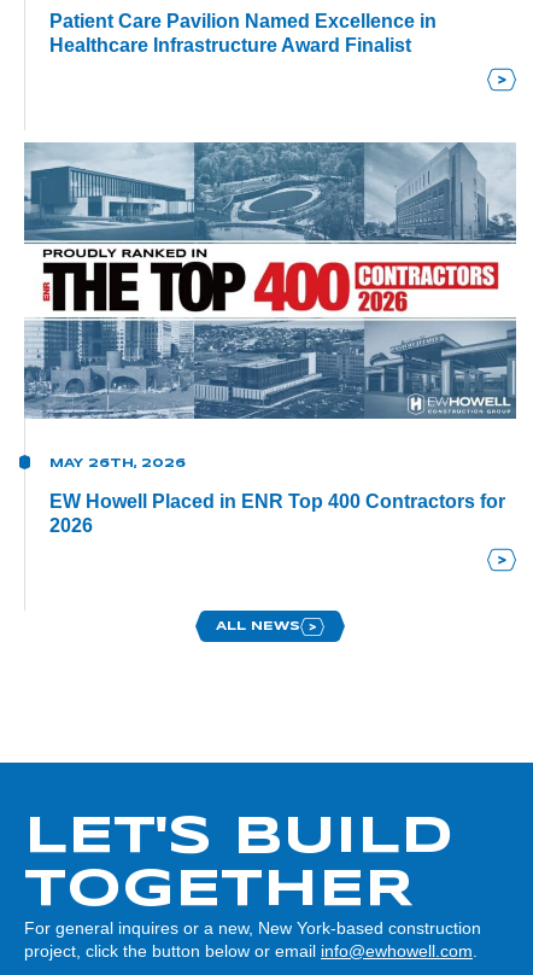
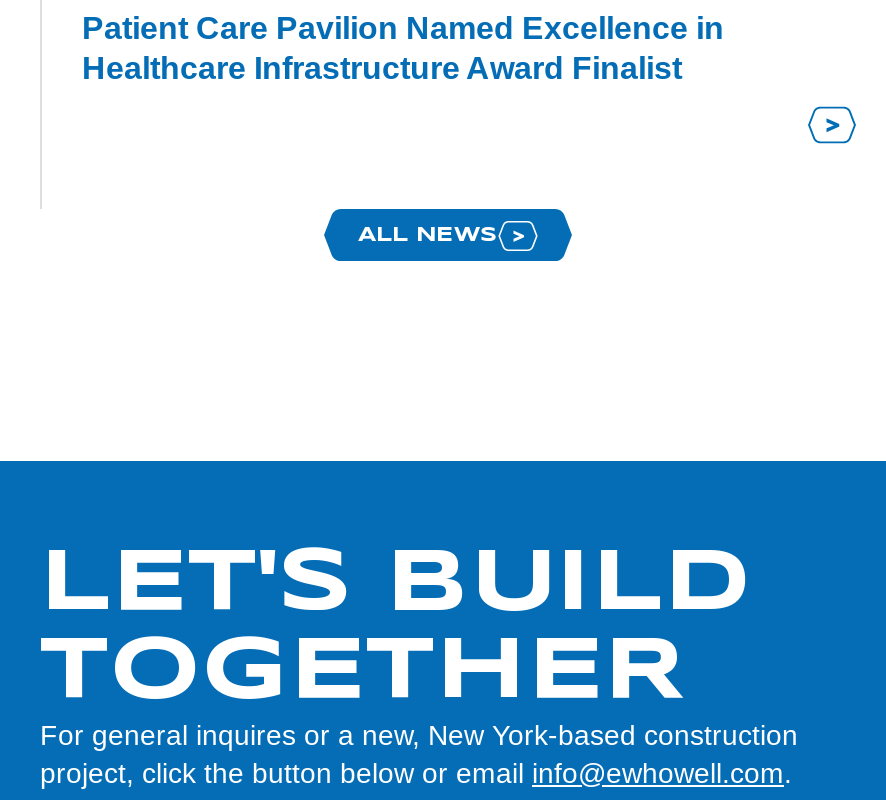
- [image]
- MAY 26TH, 2026
- EW Howell Placed in ENR Top 400 Contractors for
- 2026
